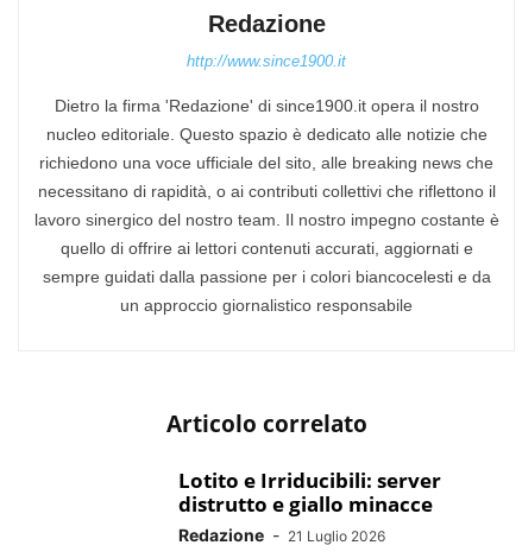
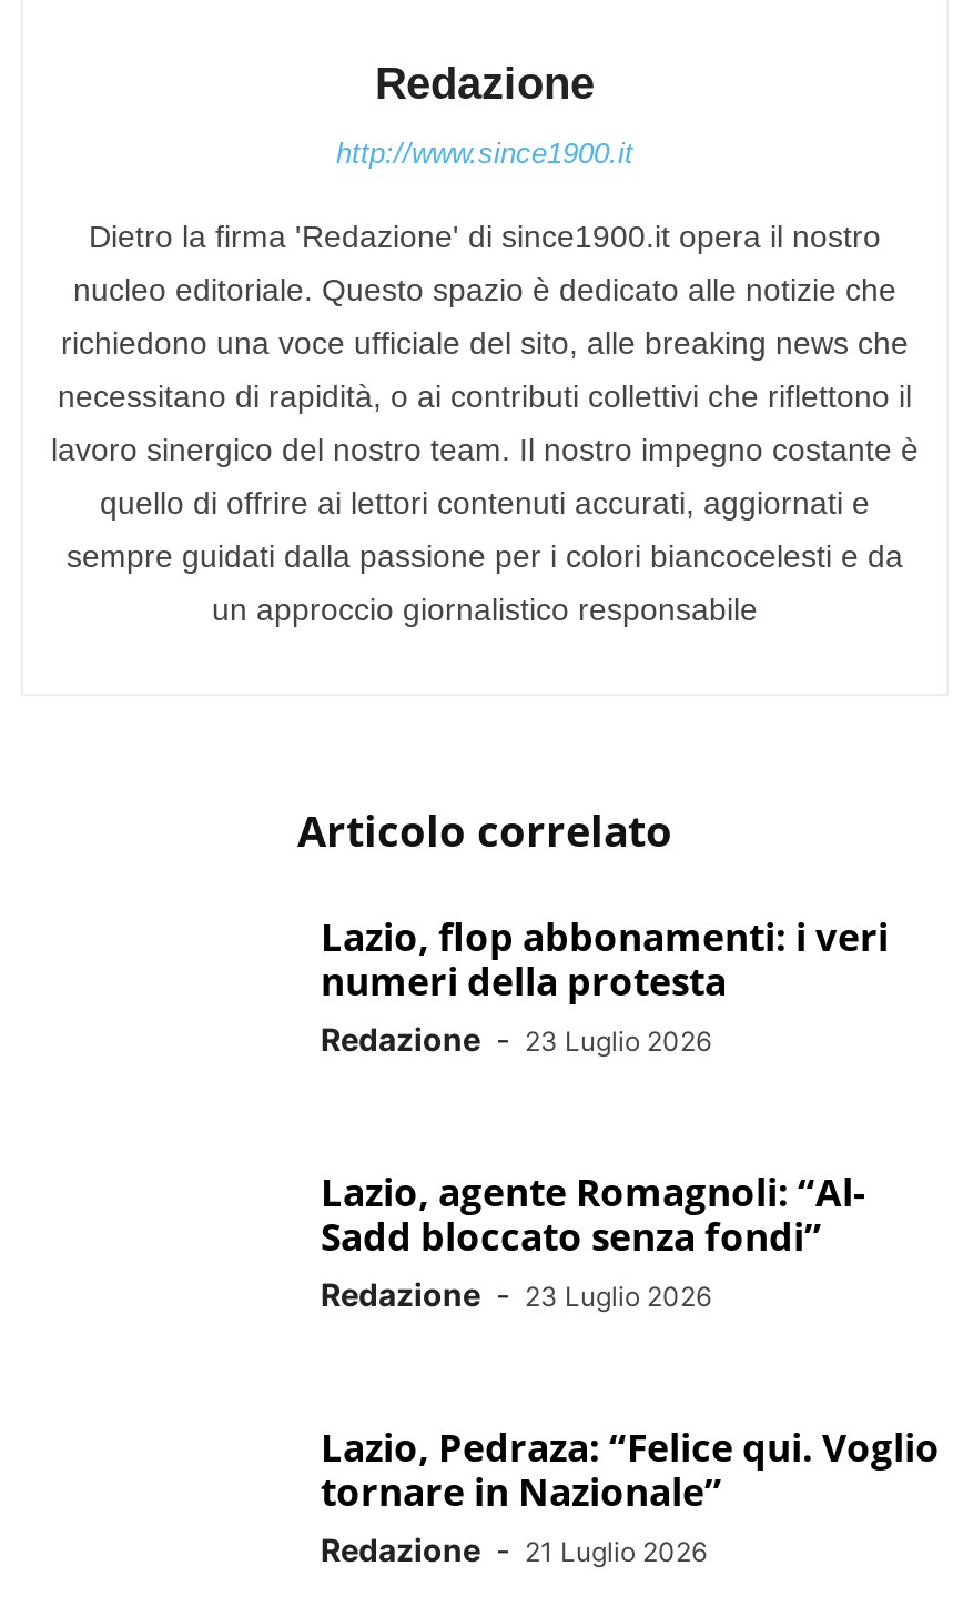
- Lotito e Irriducibili: server
- distrutto e giallo minacce
+ Lazio, flop abbonamenti: i veri
+ numeri della protesta
+ Redazione - 23 Luglio 2026
+ Lazio, agente Romagnoli: “Al-
+ Sadd bloccato senza fondi”
+ Redazione - 23 Luglio 2026
+ Lazio, Pedraza: “Felice qui. Voglio
+ tornare in Nazionale”
